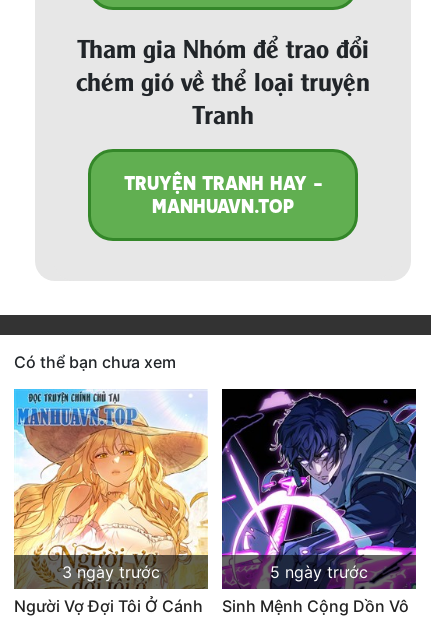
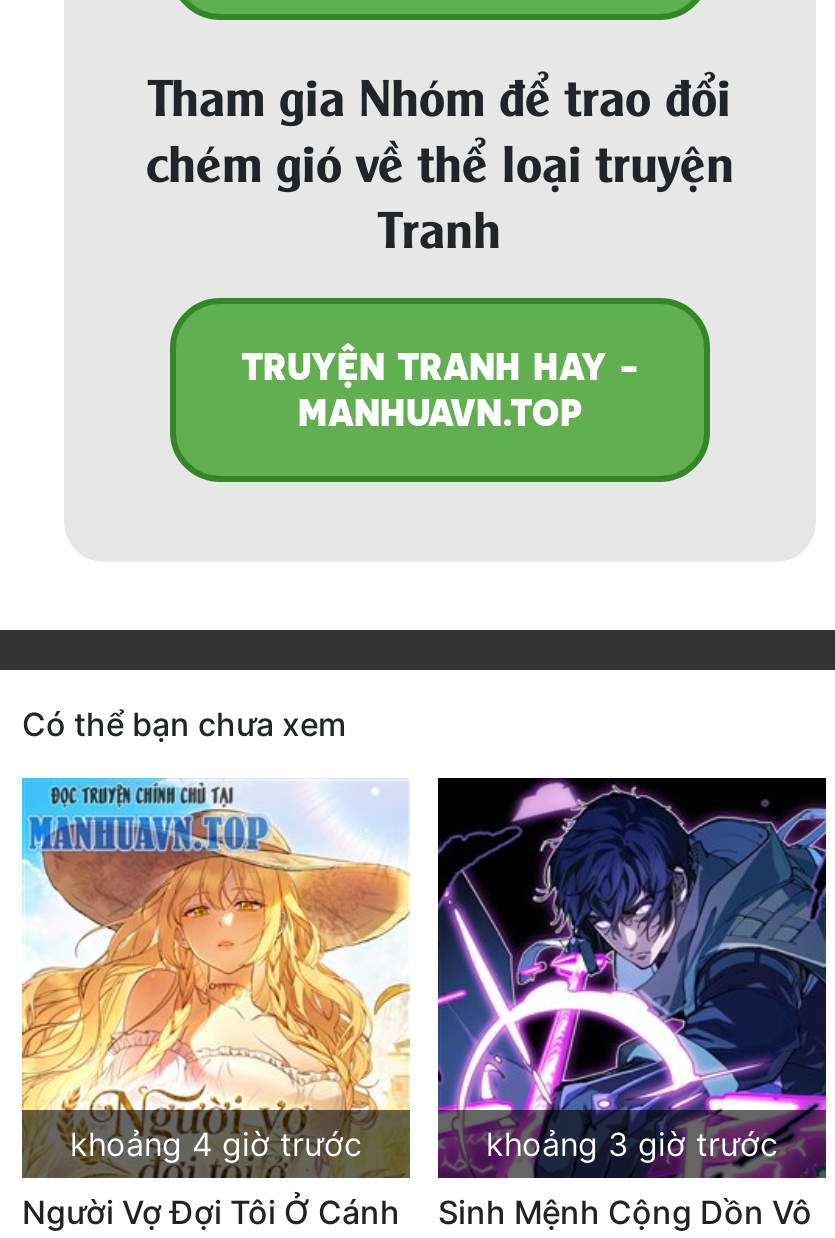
- 3 ngày trước
+ khoảng 4 giờ trước

- 5 ngày trước
+ khoảng 3 giờ trước
